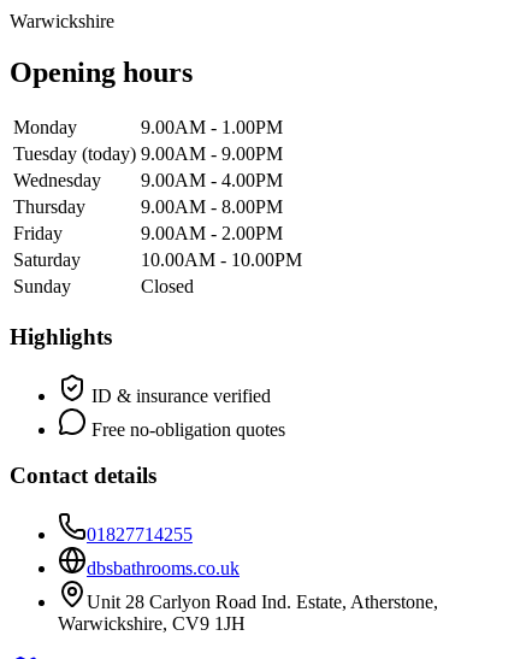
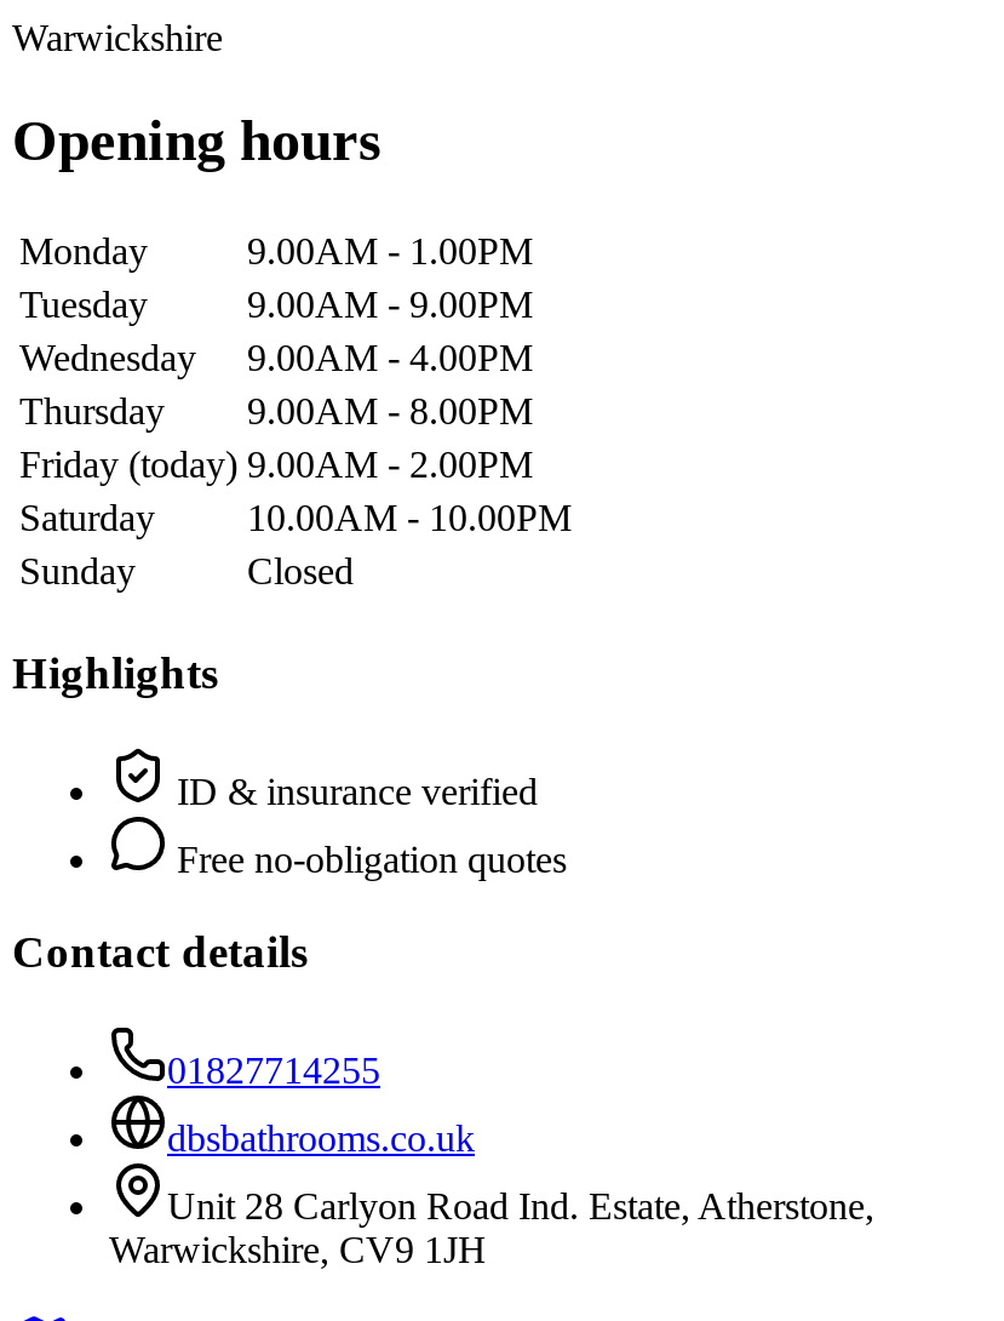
- Tuesday (today) 9.00AM - 9.00PM
+ Tuesday
+ 9.00AM - 9.00PM

- Friday
- 9.00AM - 2.00PM
+ Friday (today) 9.00AM - 2.00PM
